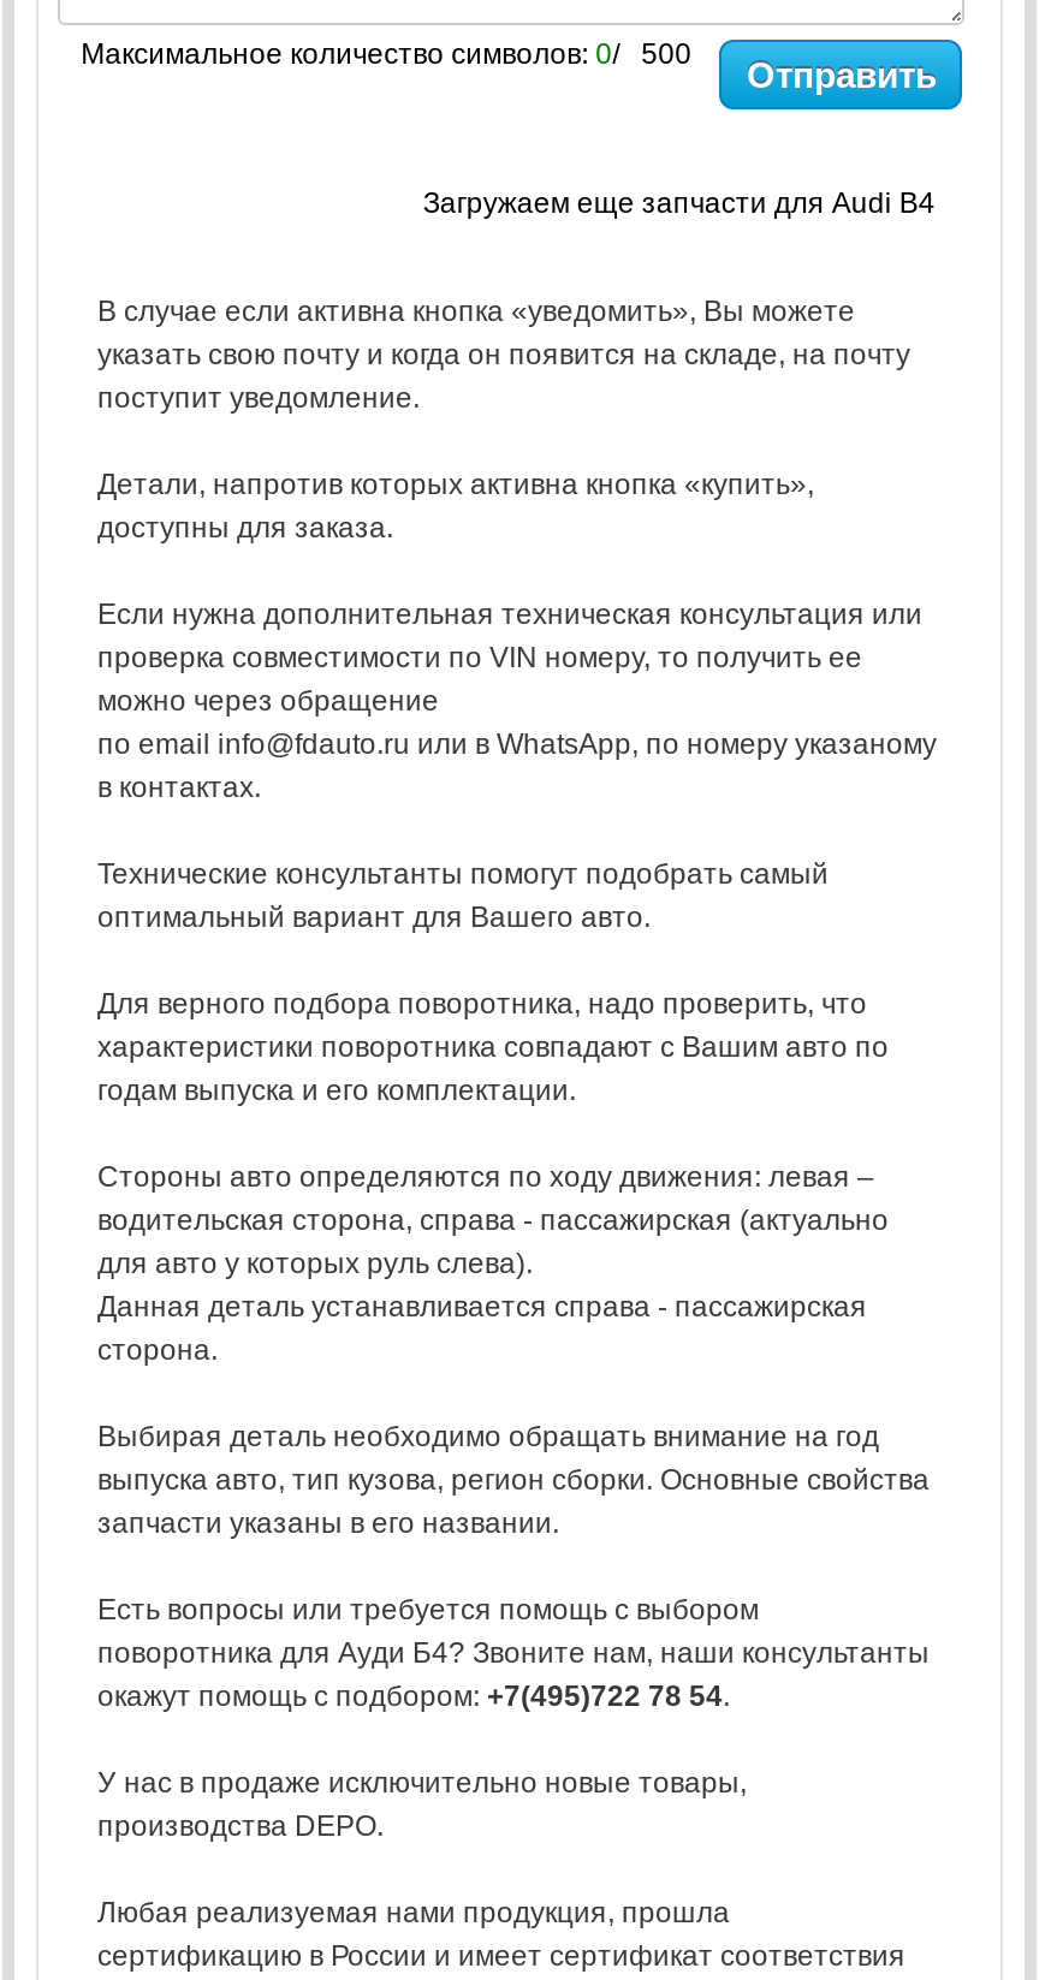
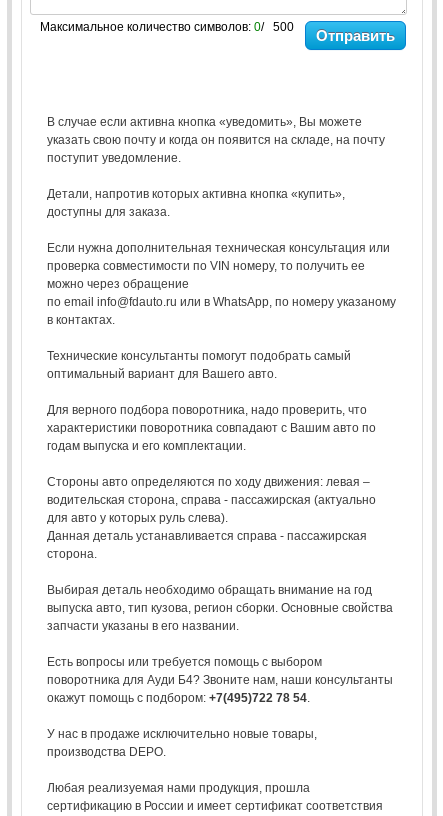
- Загружаем еще запчасти для Audi B4
